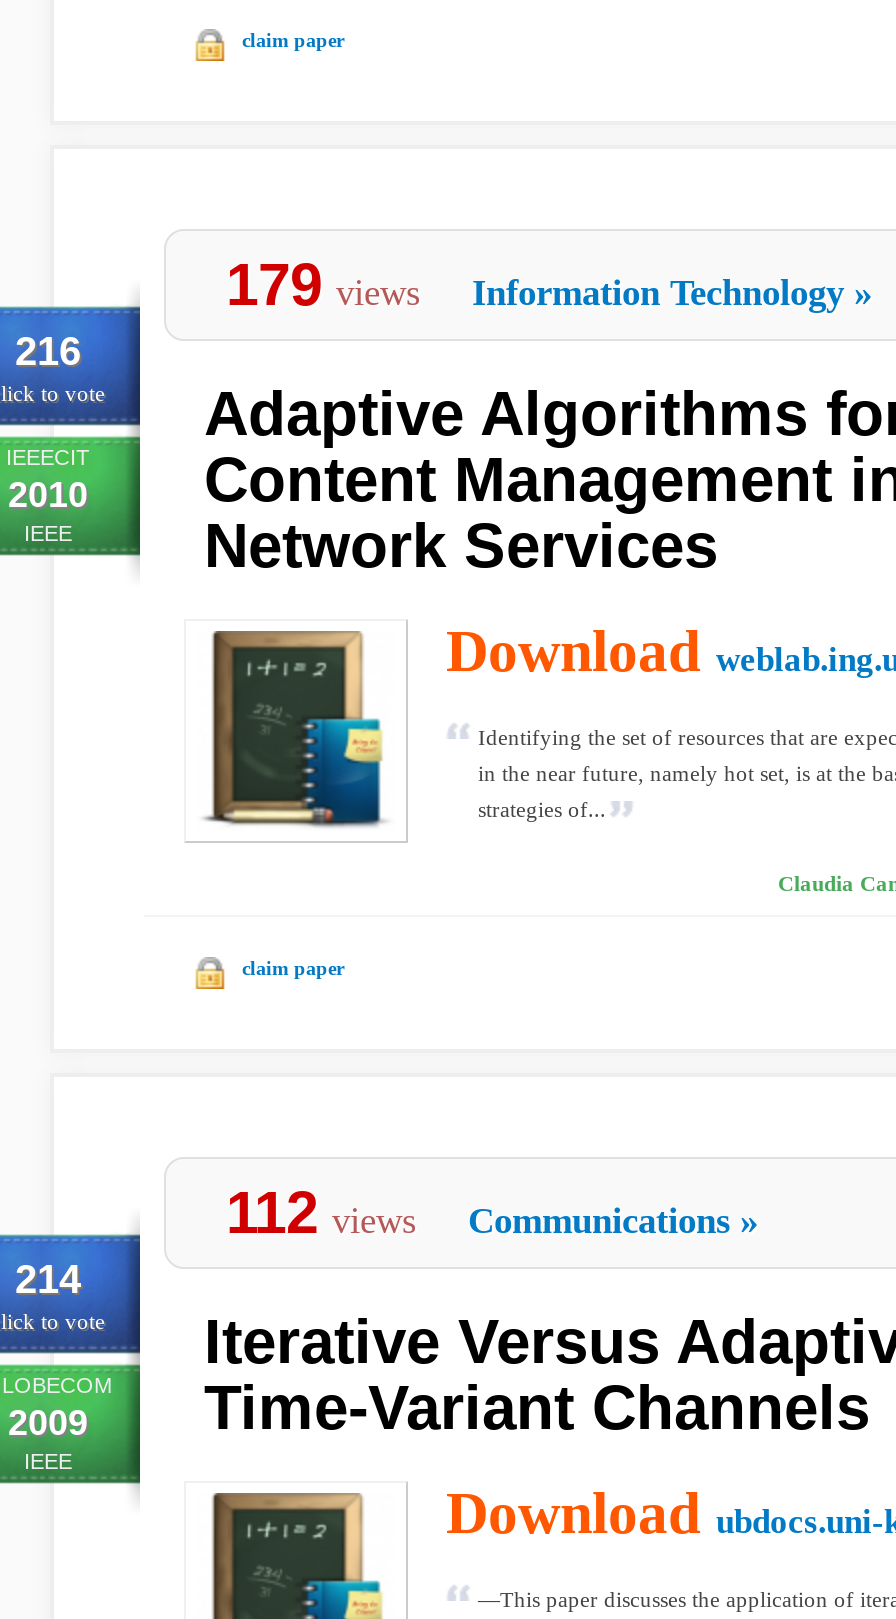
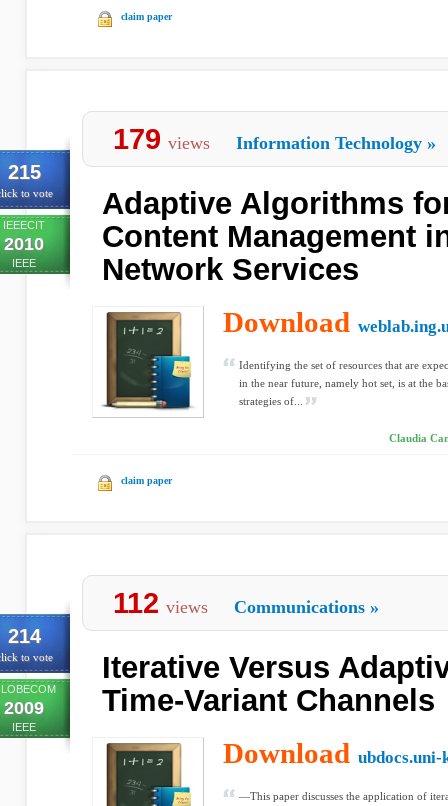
- 216
+ 215
